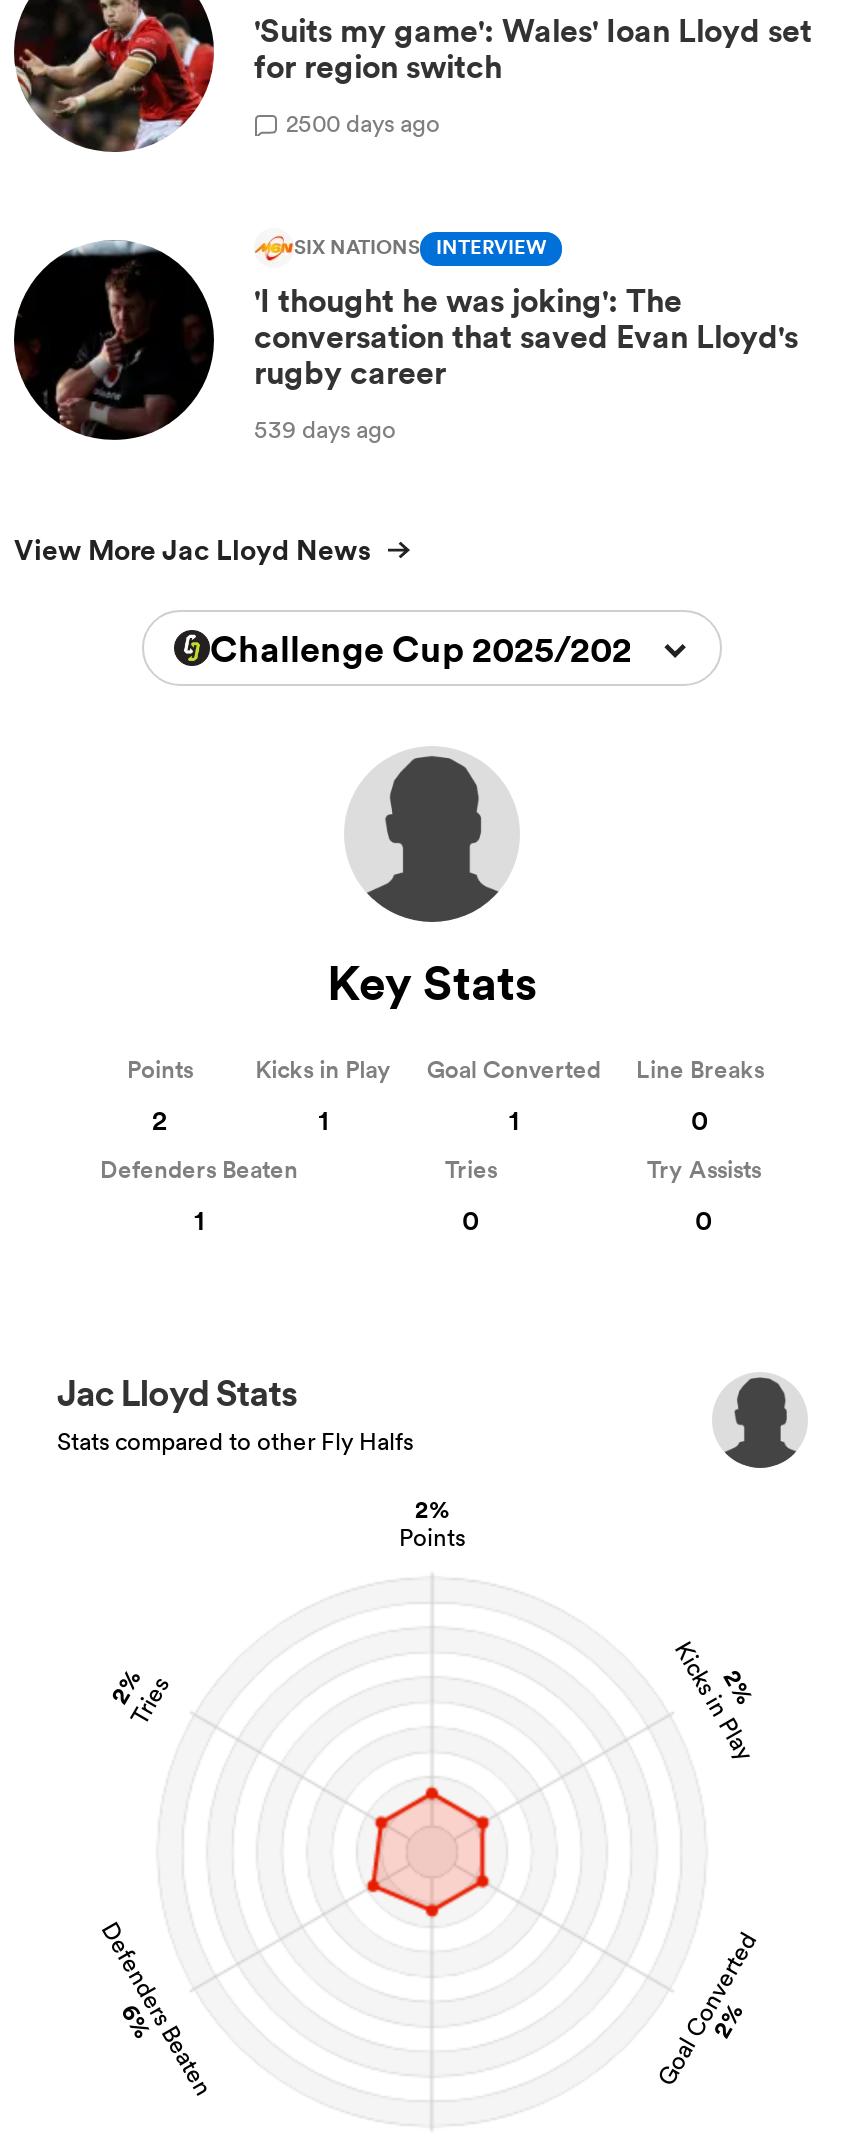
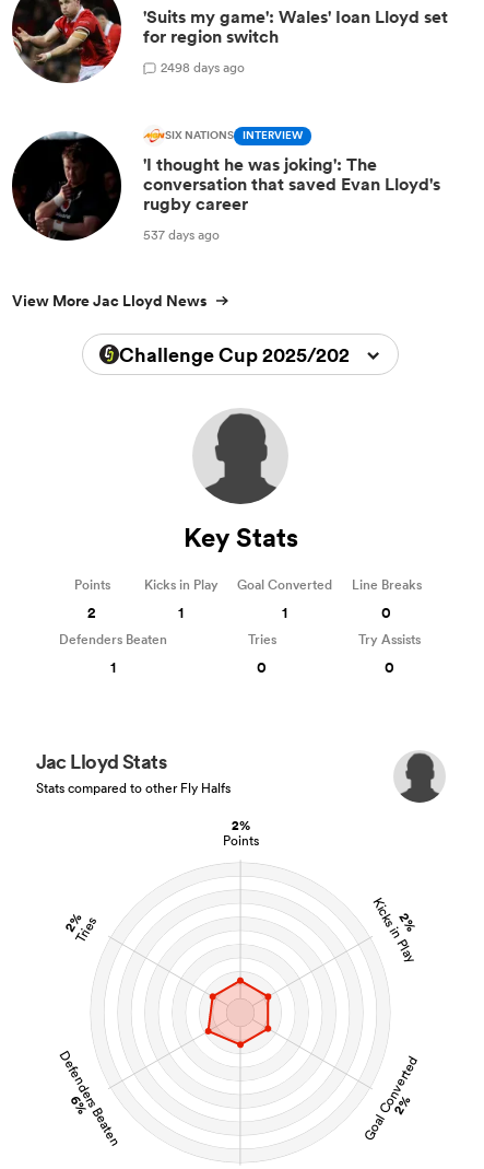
- 2500 days ago
+ 2498 days ago

- 539 days ago
+ 537 days ago
